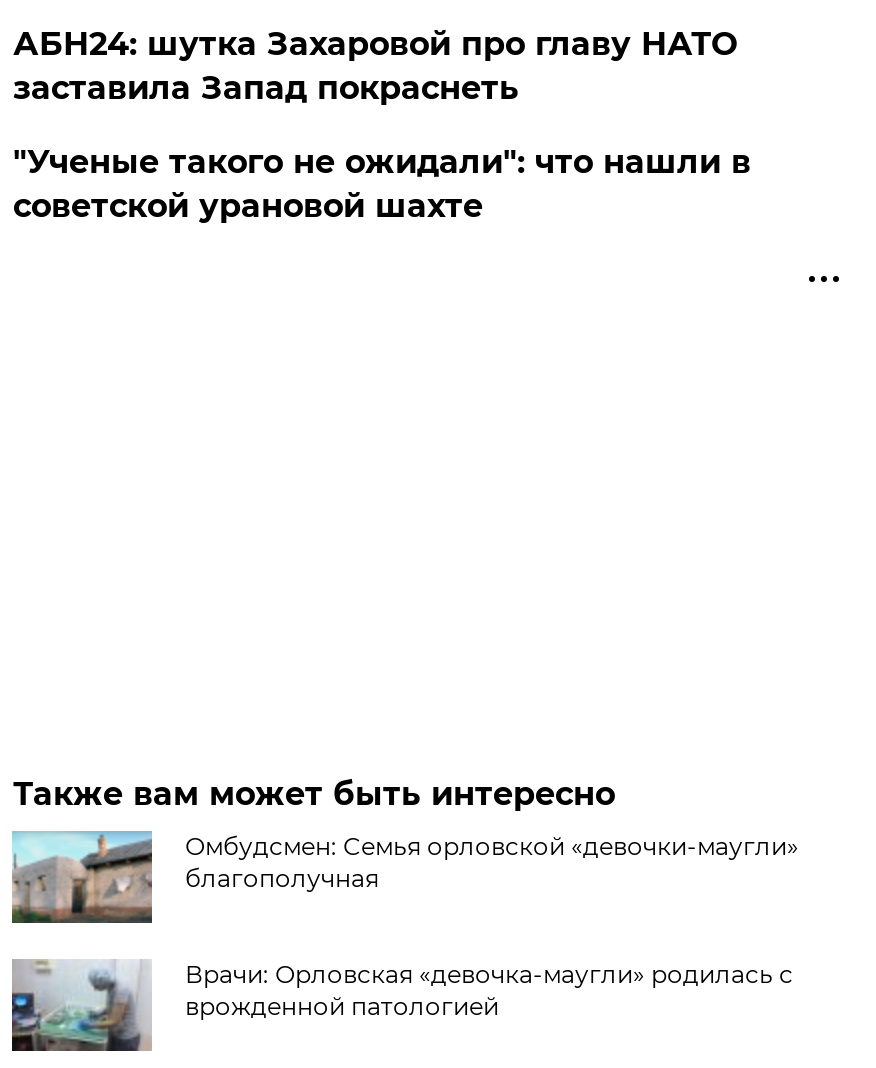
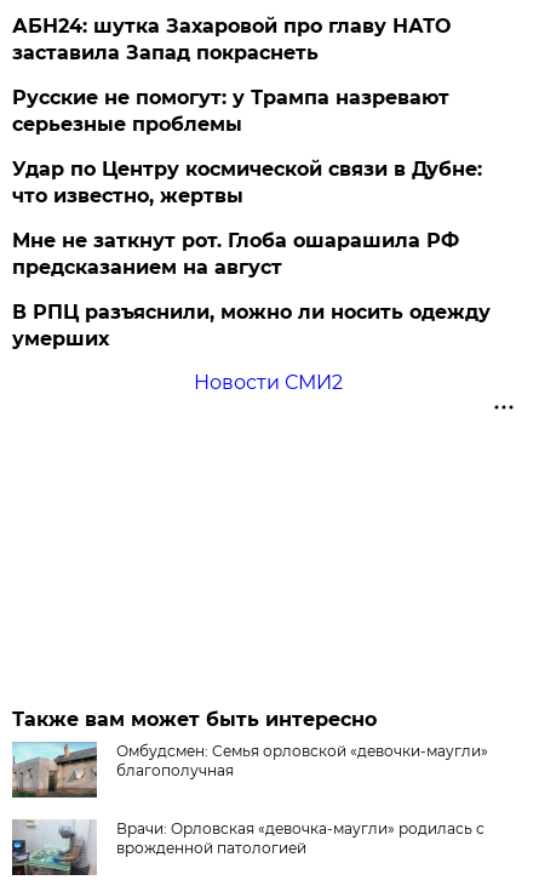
- "Ученые такого не ожидали": что нашли в
- советской урановой шахте
+ Русские не помогут: у Трампа назревают
+ серьезные проблемы
+ Удар по Центру космической связи в Дубне:
+ что известно, жертвы
+ Мне не заткнут рот. Глоба ошарашила РФ
+ предсказанием на август
+ В РПЦ разъяснили, можно ли носить одежду
+ умерших
+ Новости СМИ2
